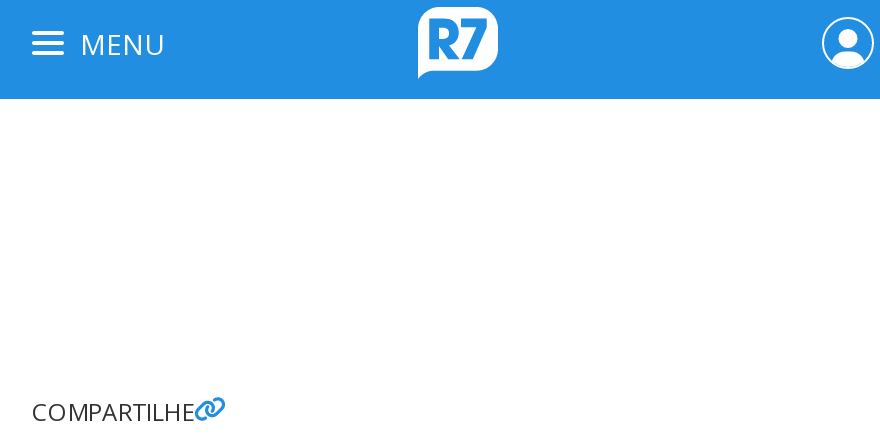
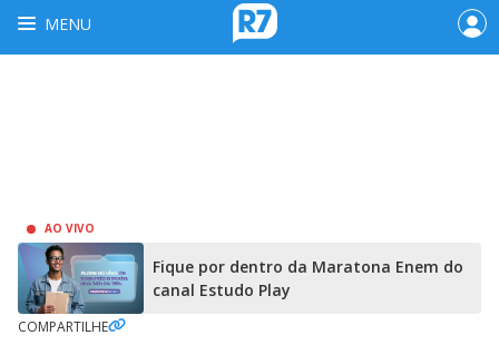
+ [image]
+ AO VIVO
+ Fique por dentro da Maratona Enem do
+ canal Estudo Play
